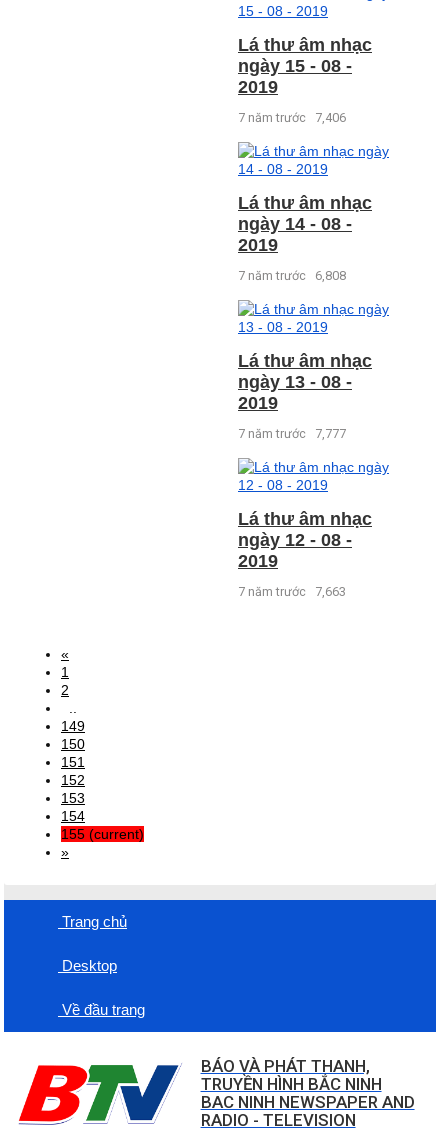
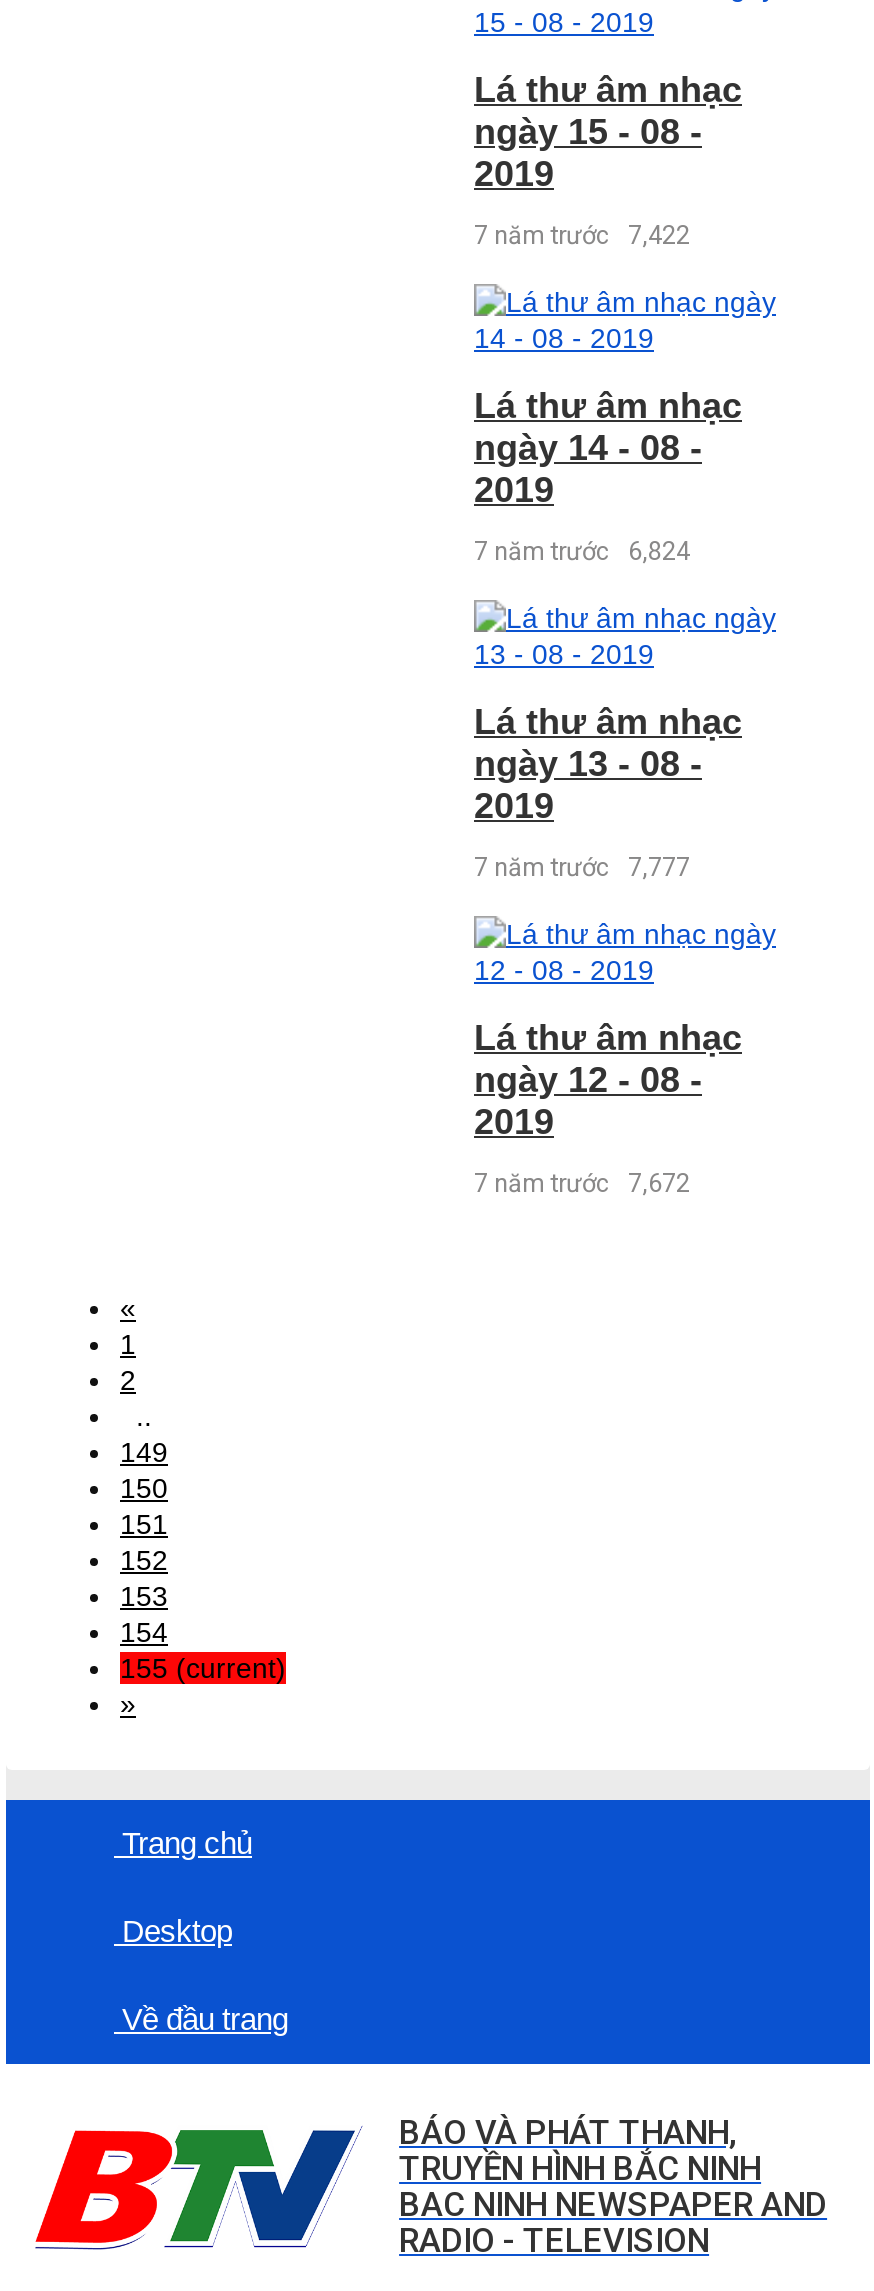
- 7 năm trước 7,406
+ 7 năm trước 7,422

- 7 năm trước 6,808
+ 7 năm trước 6,824

- 7 năm trước 7,663
+ 7 năm trước 7,672
